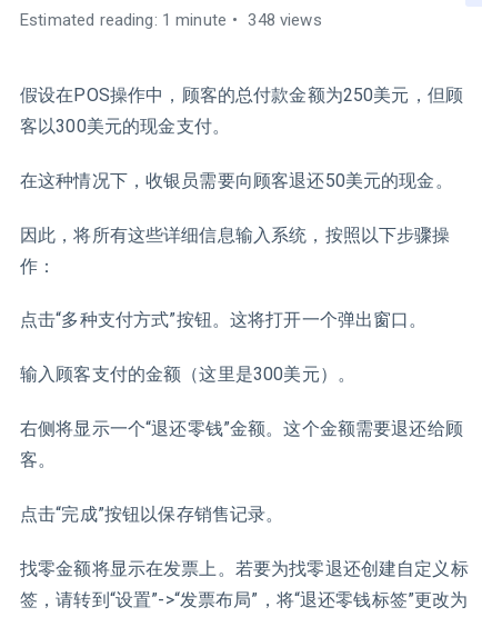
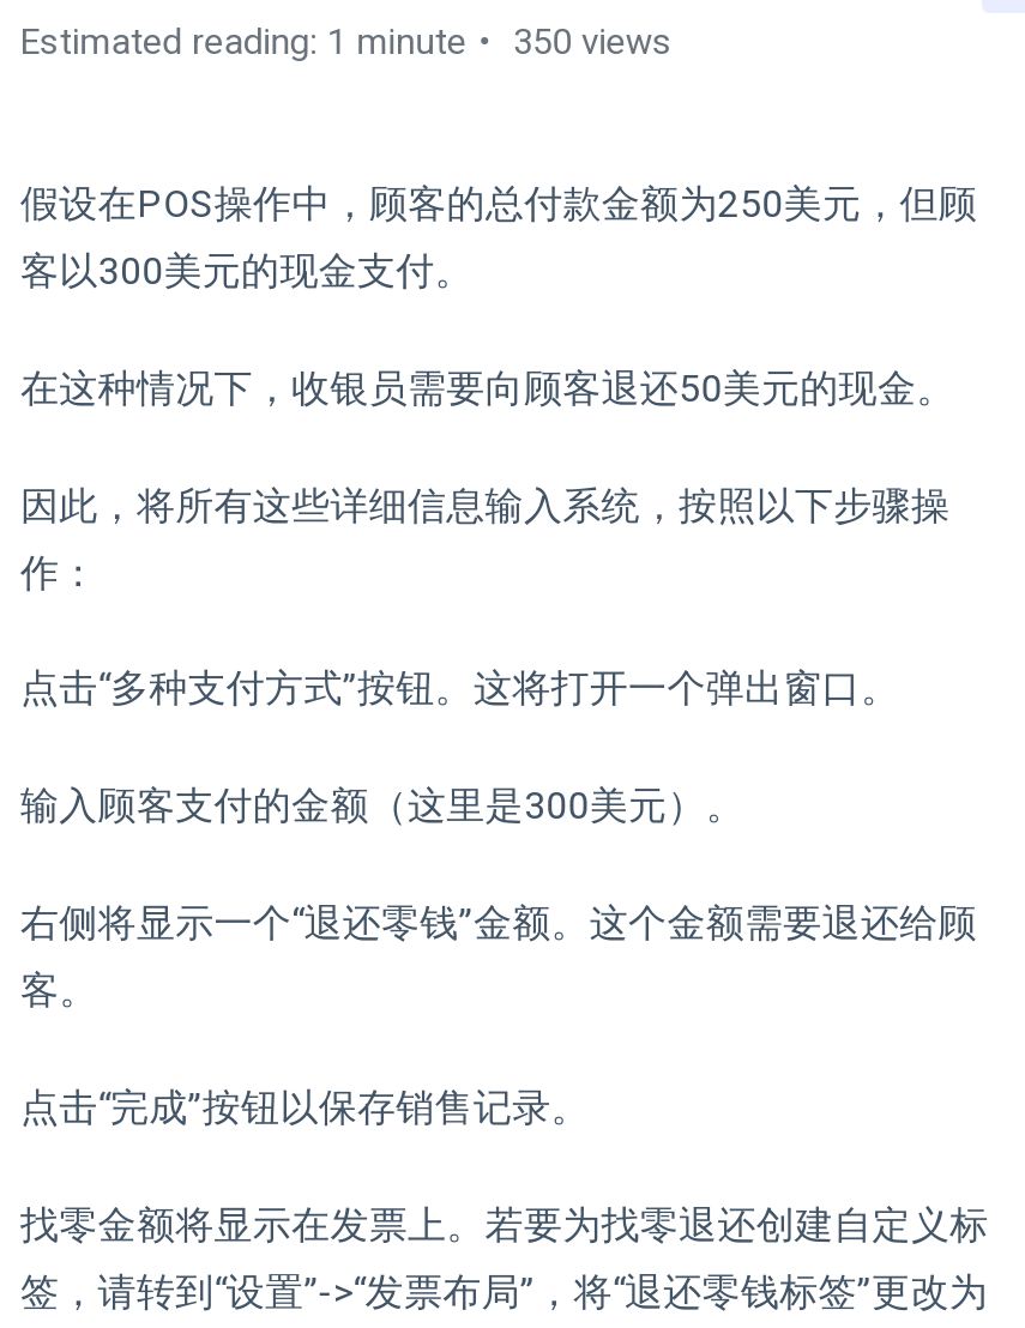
- Estimated reading: 1 minute 348 views
+ Estimated reading: 1 minute 350 views
